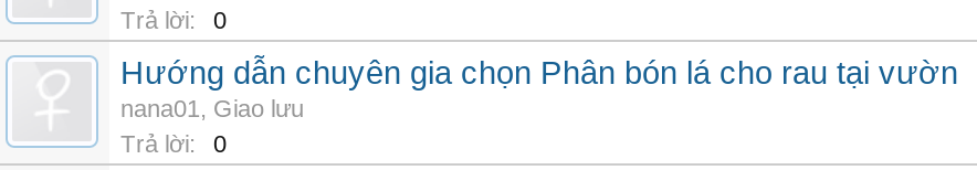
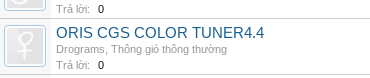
- Hướng dẫn chuyên gia chọn Phân bón lá cho rau tại vườn
- nana01, Giao lưu
+ ORIS CGS COLOR TUNER4.4
+ Drograms, Thông gió thông thường
